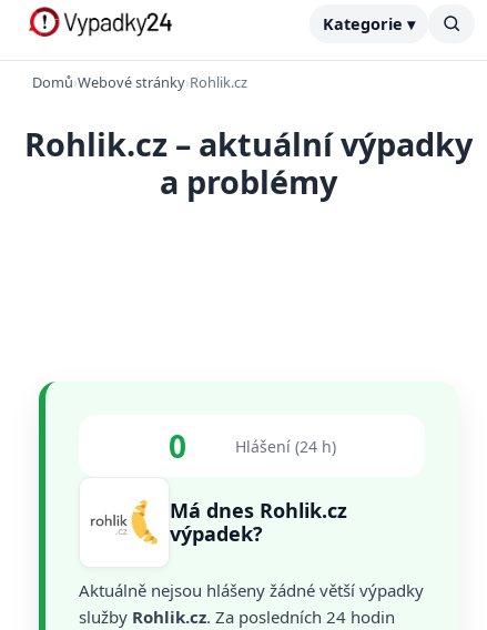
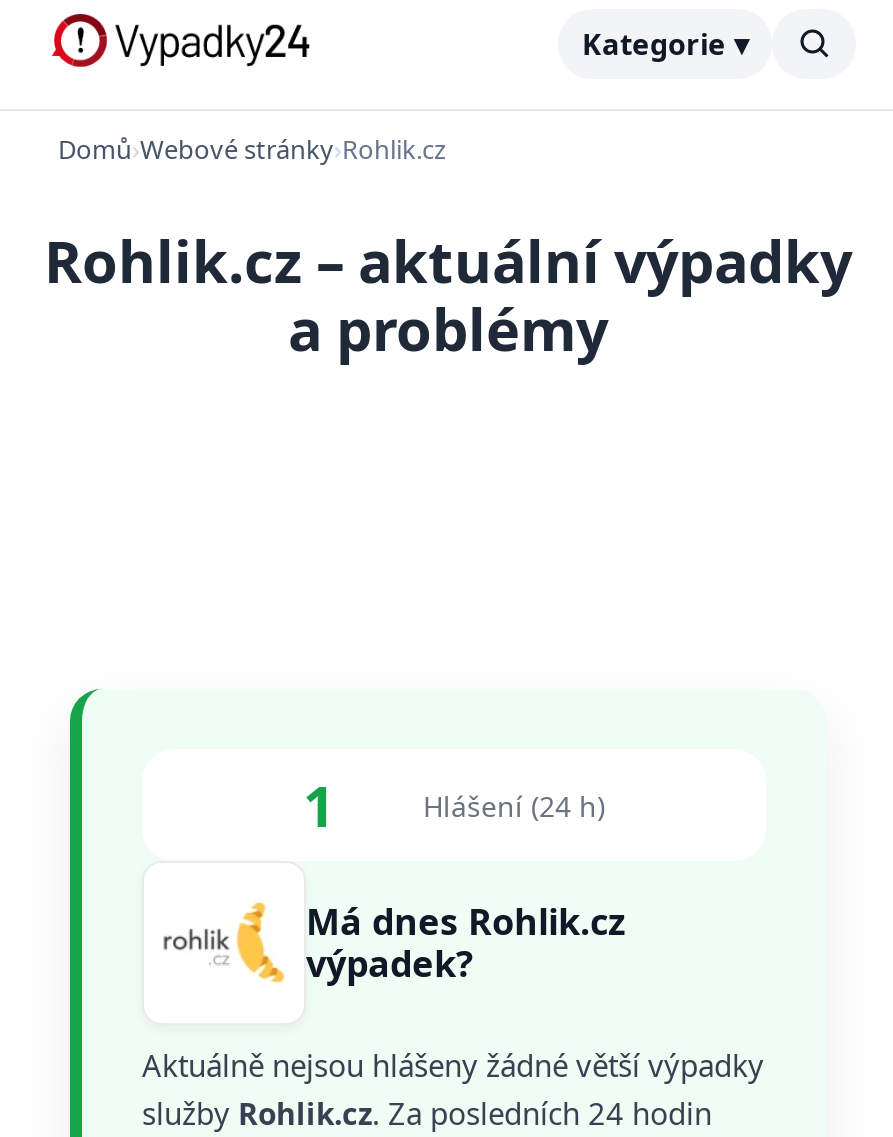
- 0
+ 1
